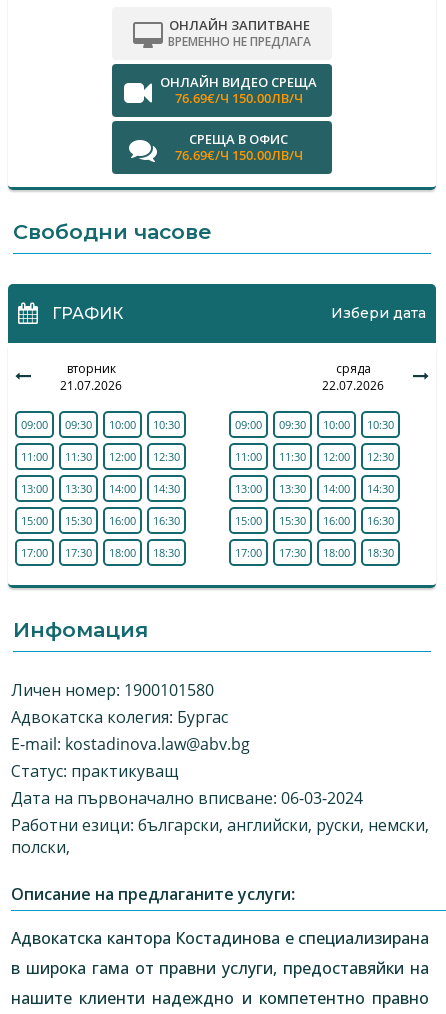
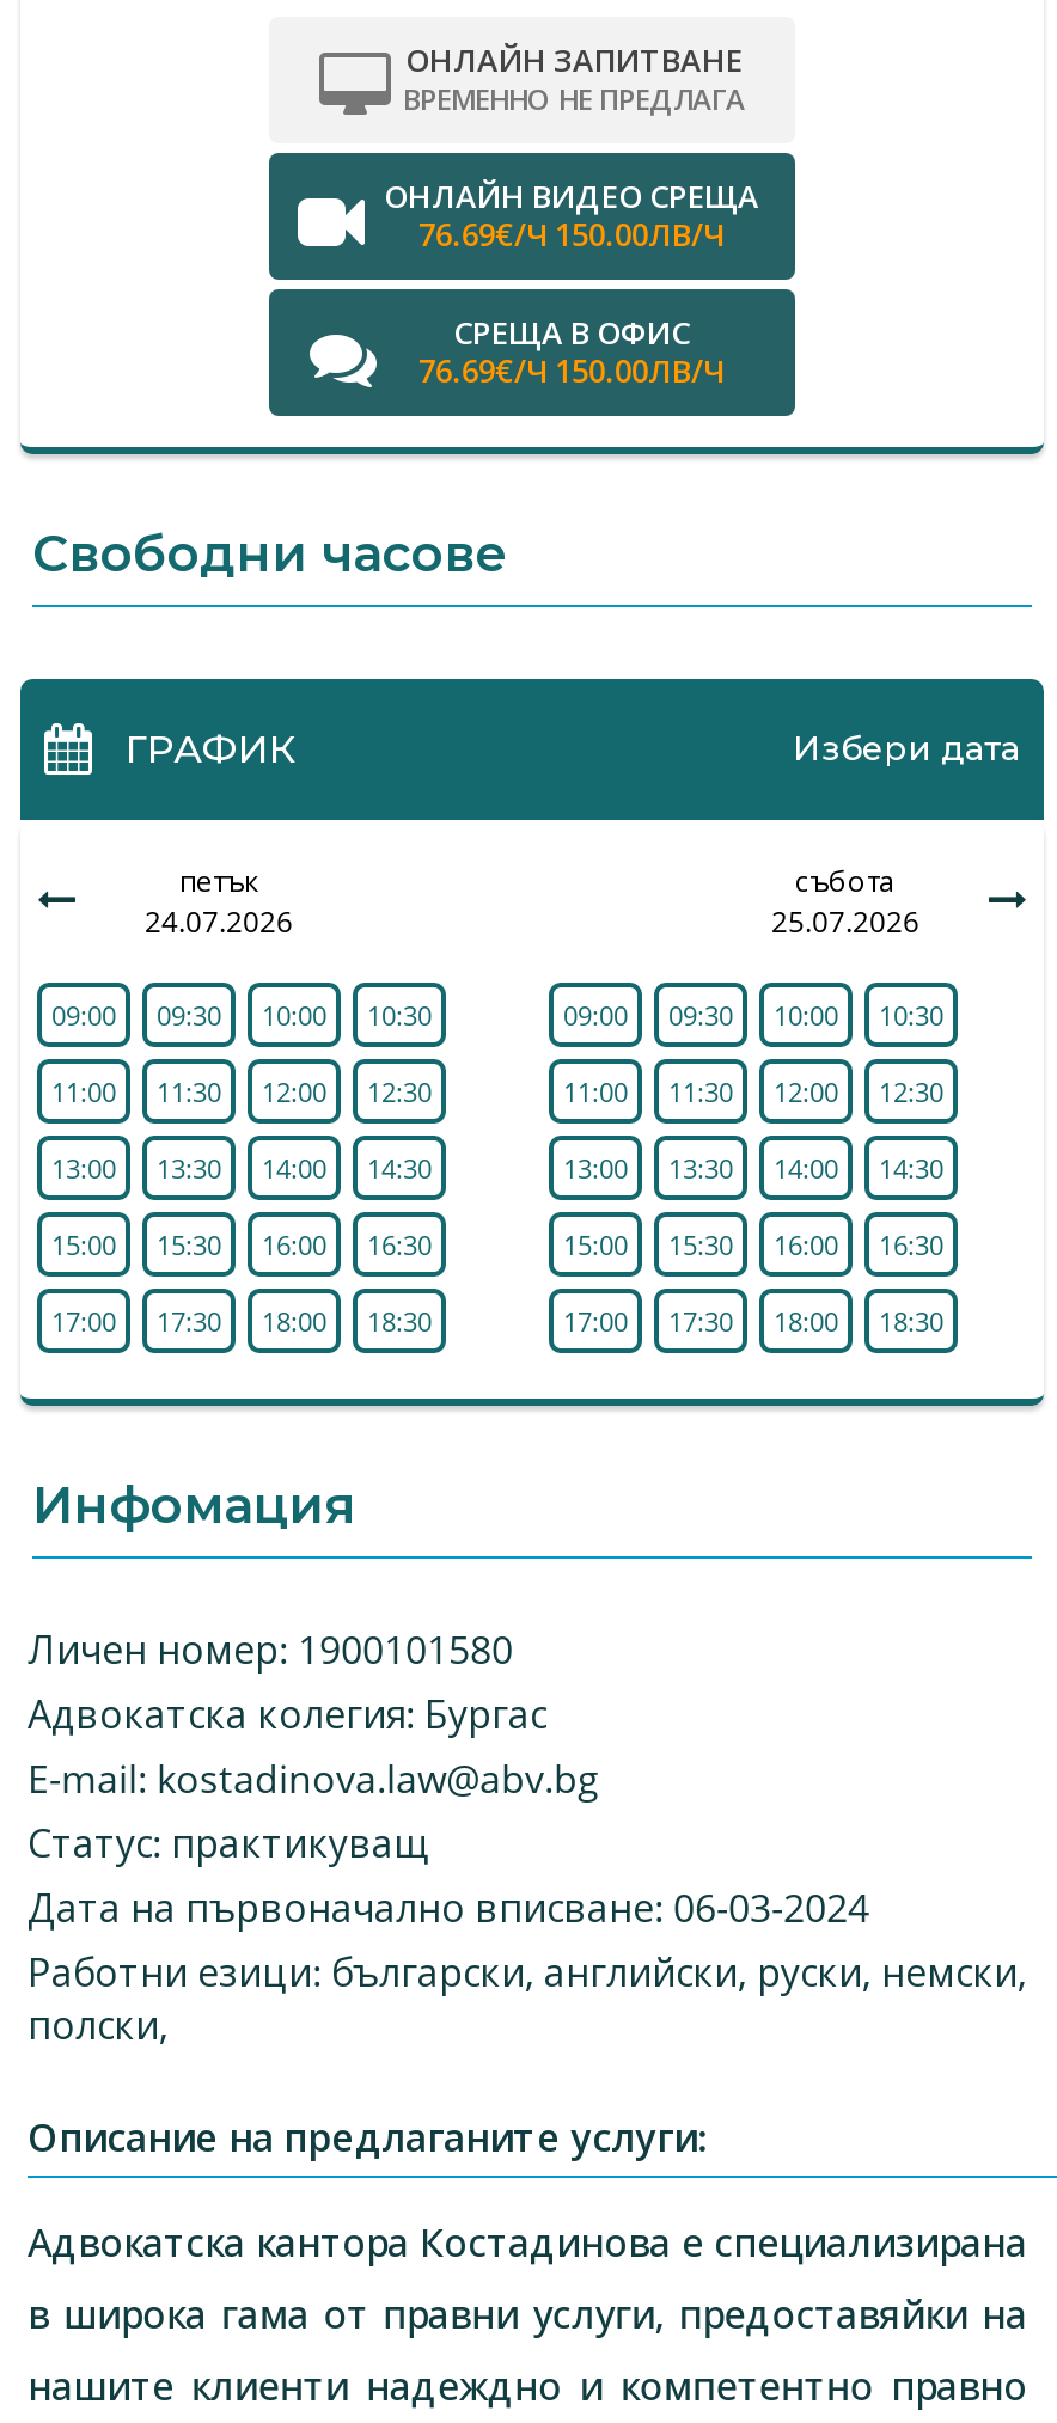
- вторник
- 21.07.2026
+ петък
+ 24.07.2026

- сряда
- 22.07.2026
+ събота
+ 25.07.2026
